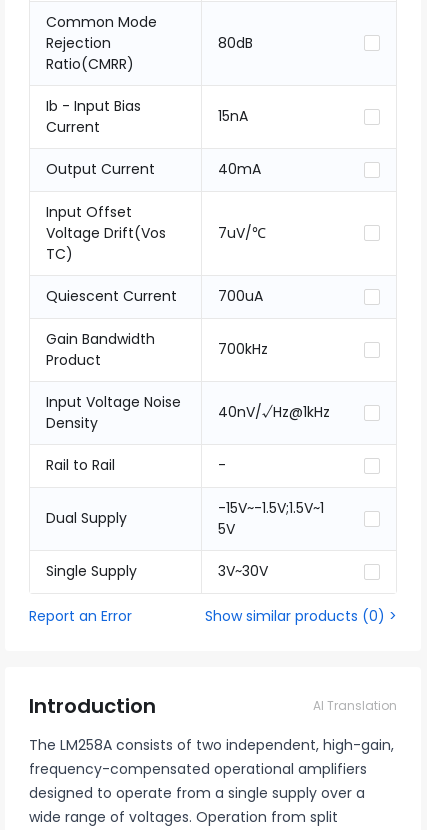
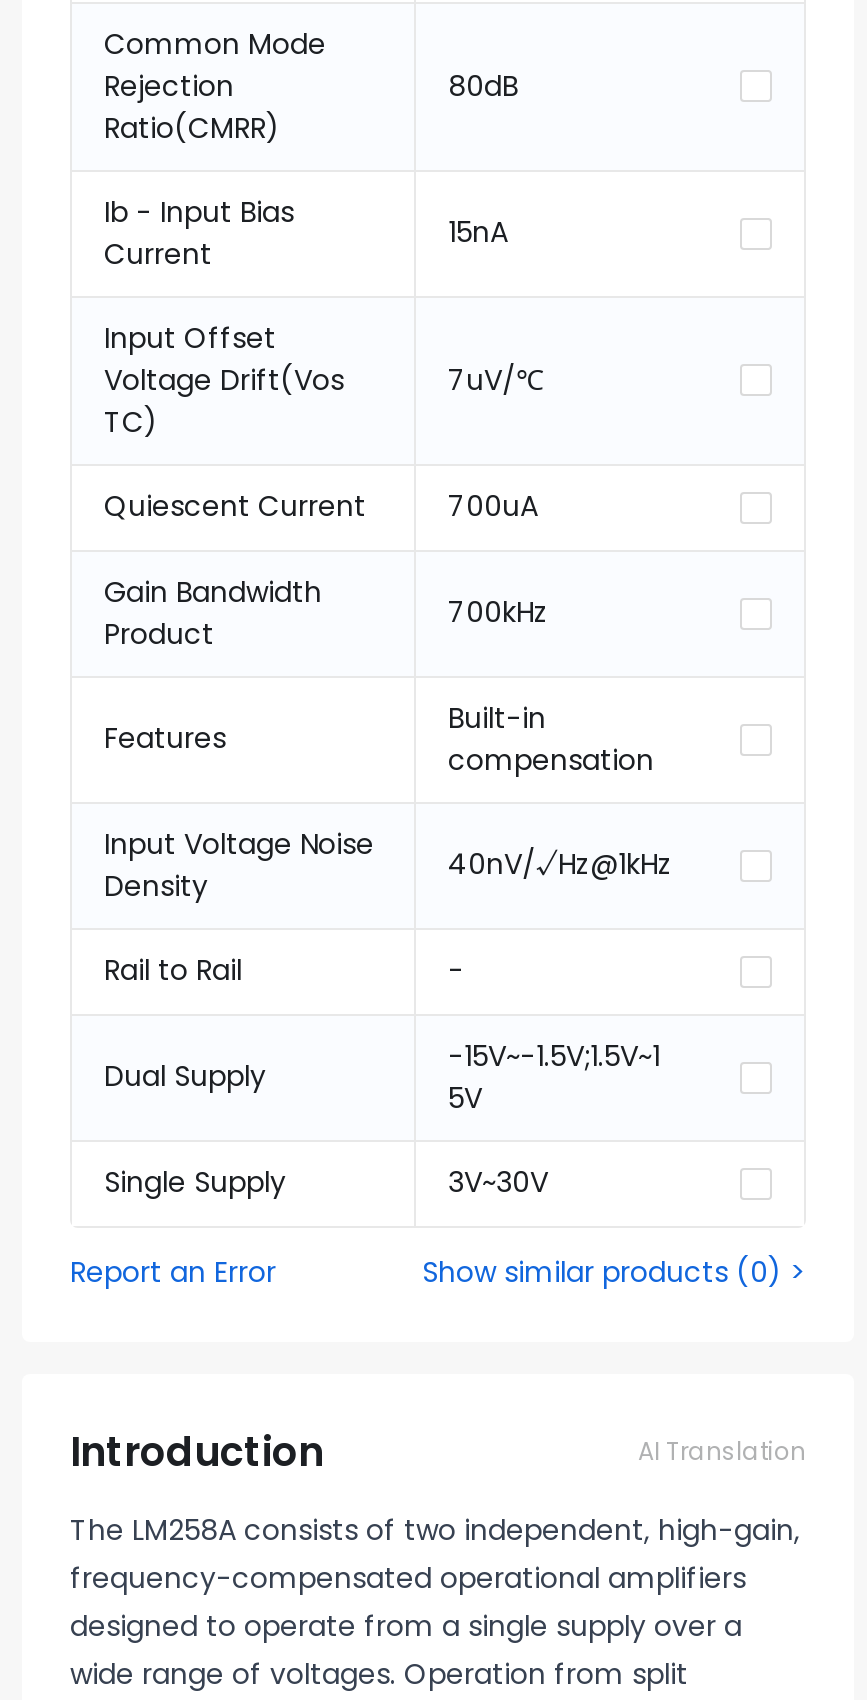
- Output Current
- 40mA

moved up: Input Offset | Voltage Drift(Vos | TC) | ... | Product | 700kHz

+ Features
+ Built-in
+ compensation
